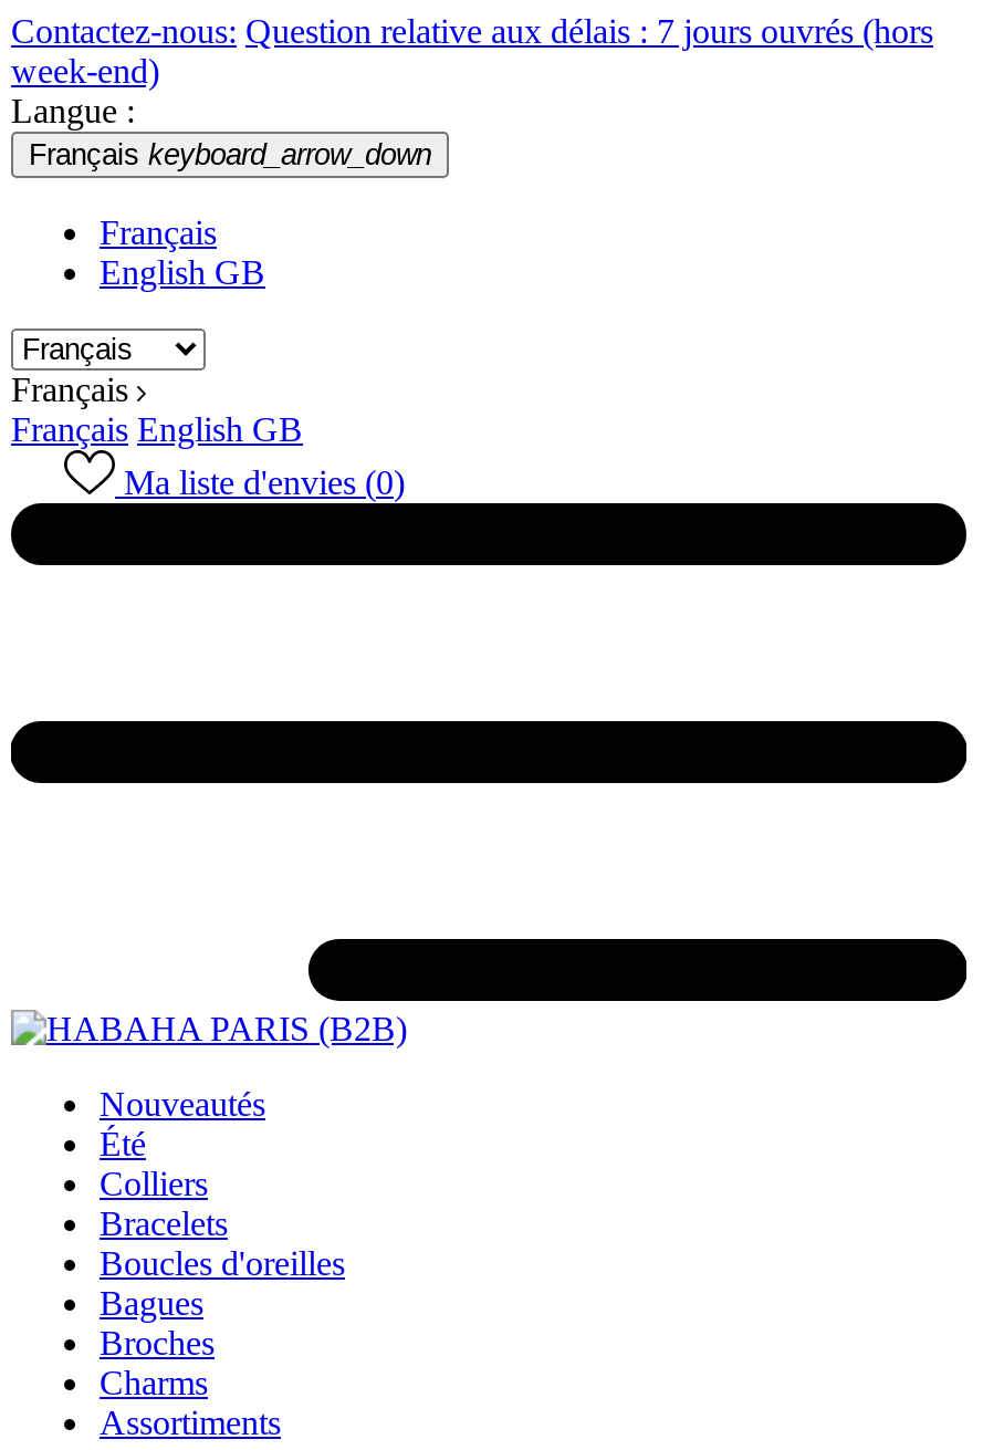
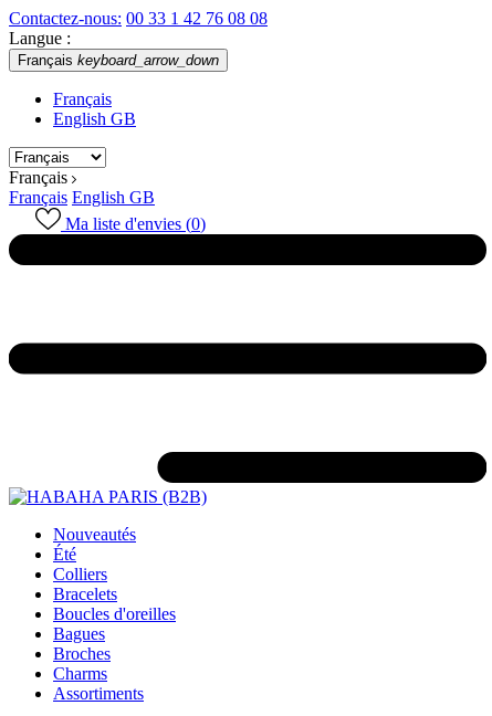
- Contactez-nous: Question relative aux délais : 7 jours ouvrés (hors
- week-end)
+ Contactez-nous: 00 33 1 42 76 08 08
